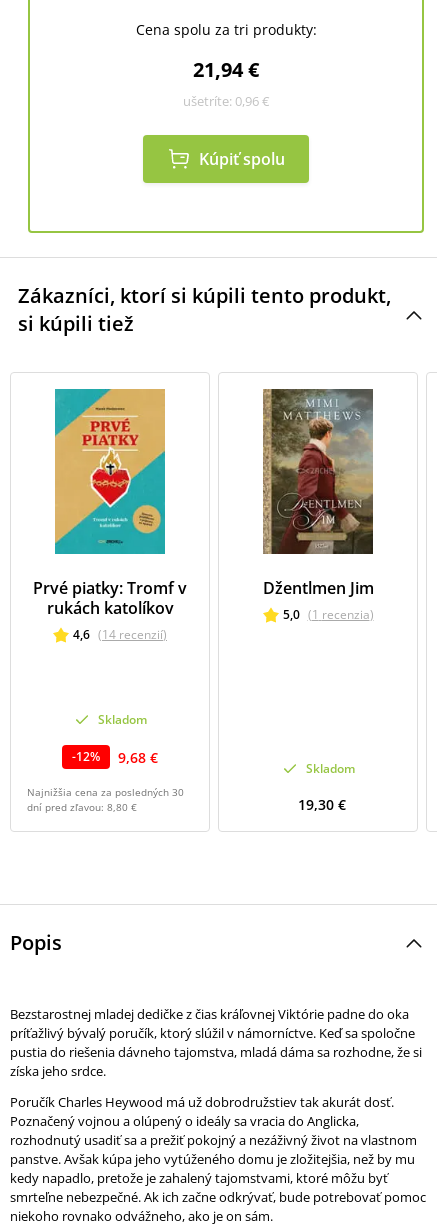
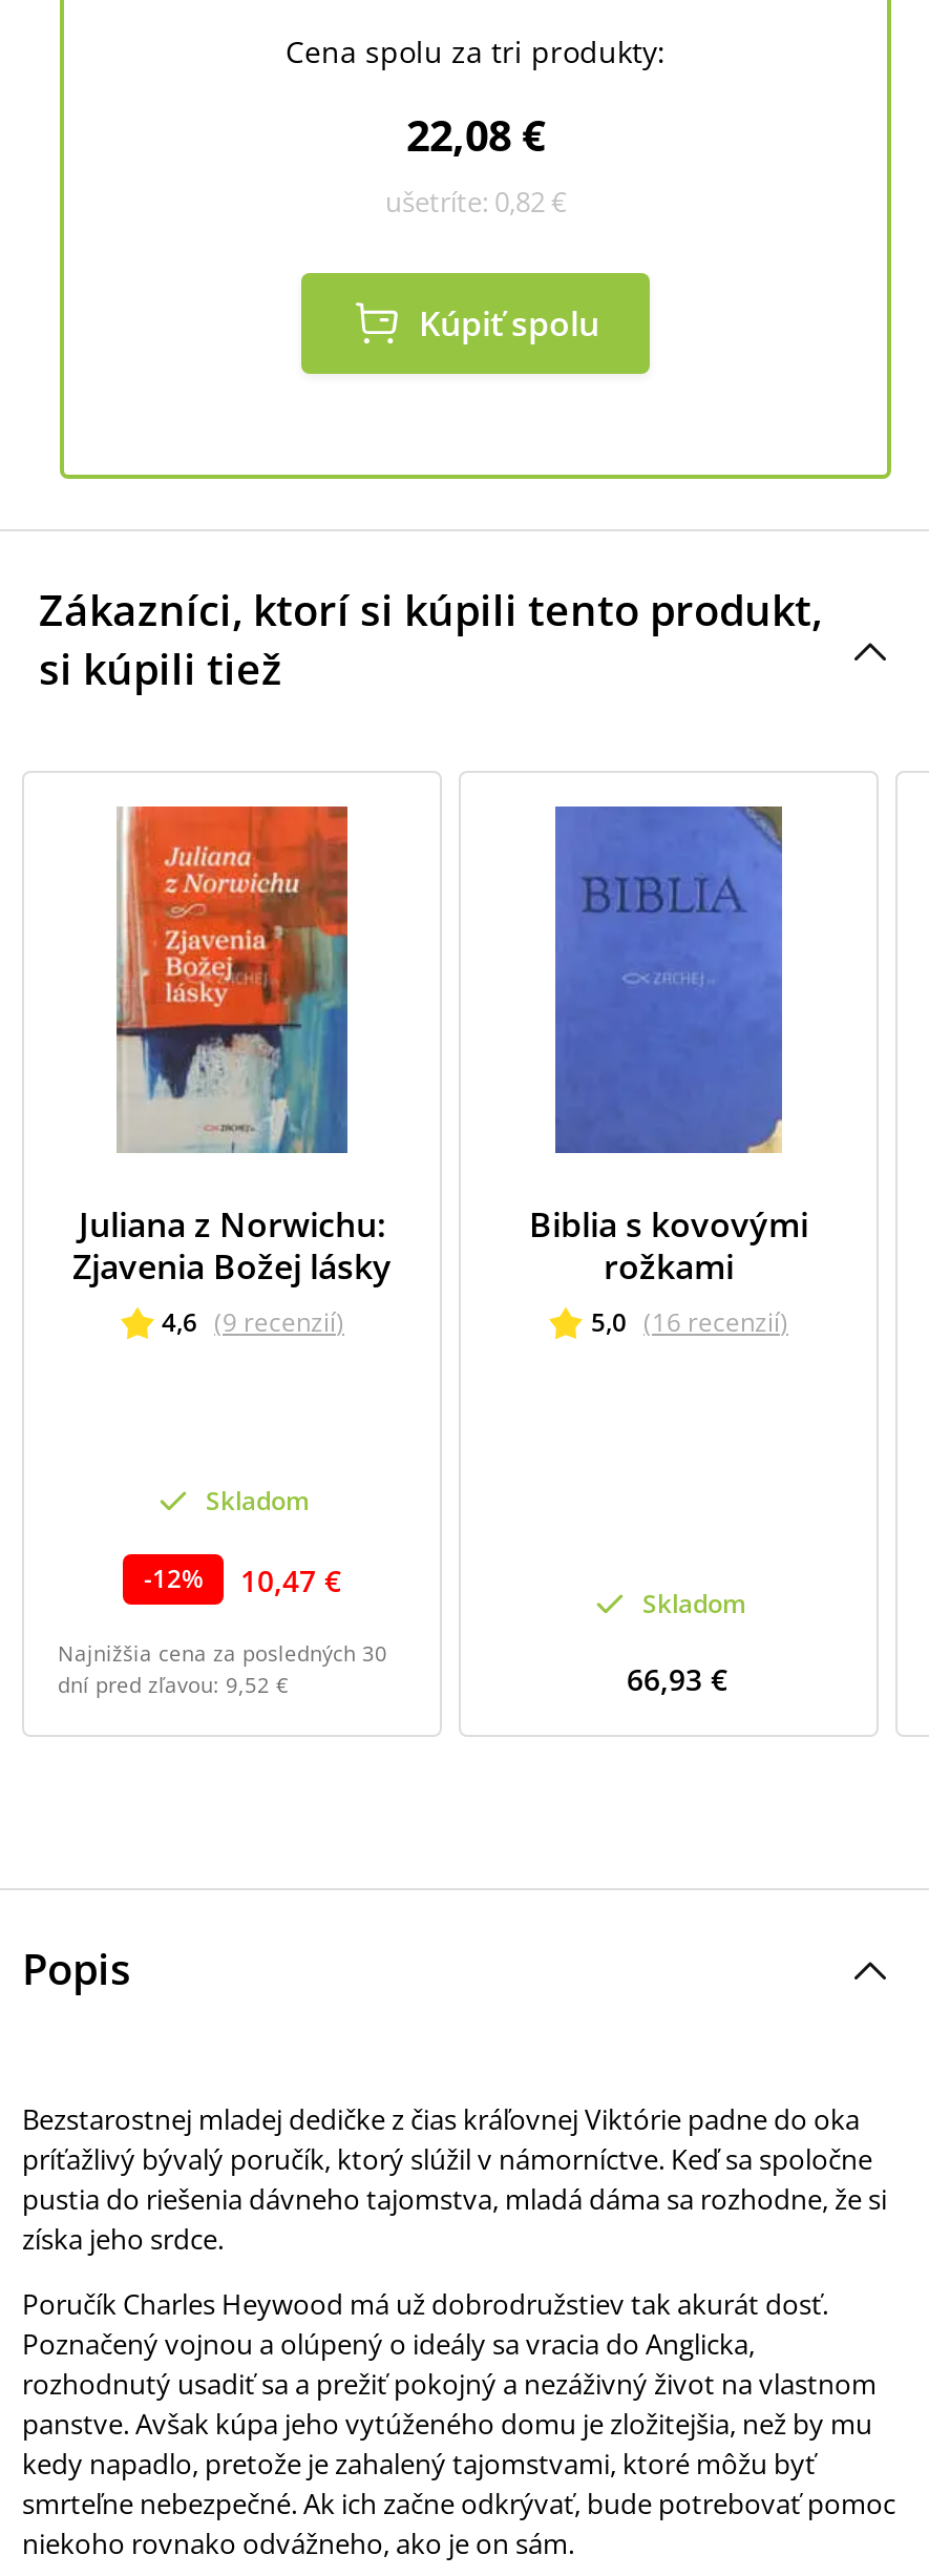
- 21,94 €
+ 22,08 €

- ušetríte: 0,96 €
+ ušetríte: 0,82 €

- [image]
- Prvé piatky: Tromf v
- rukách katolíkov
- 4,6 (14 recenzií)
+ [image]
+ Juliana z Norwichu:
+ Zjavenia Božej lásky
+ 4,6 (9 recenzií)

- [image]
- Džentlmen Jim
- 5,0 (1 recenzia)
+ [image]
+ Biblia s kovovými
+ rožkami
+ 5,0 (16 recenzií)

- -12% 9,68 €
+ -12% 10,47 €

- dní pred zľavou: 8,80 €
+ dní pred zľavou: 9,52 €

- 19,30 €
+ 66,93 €
